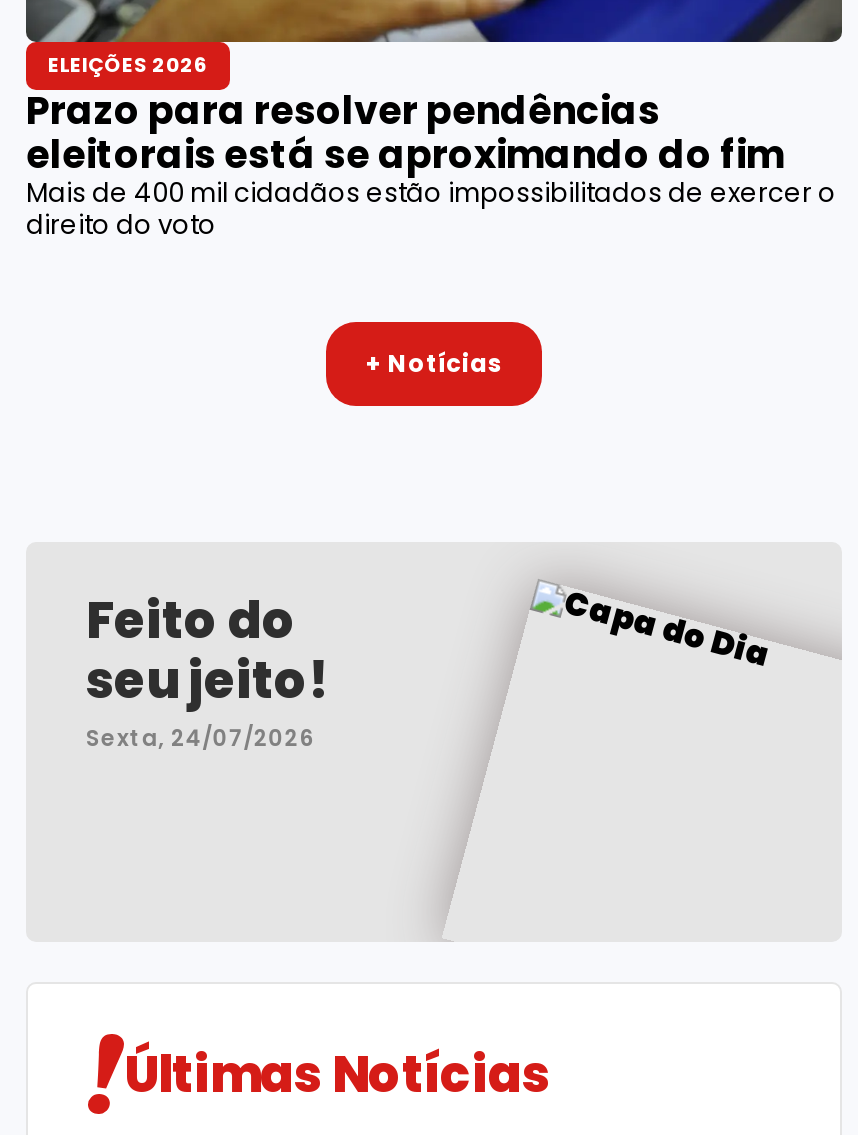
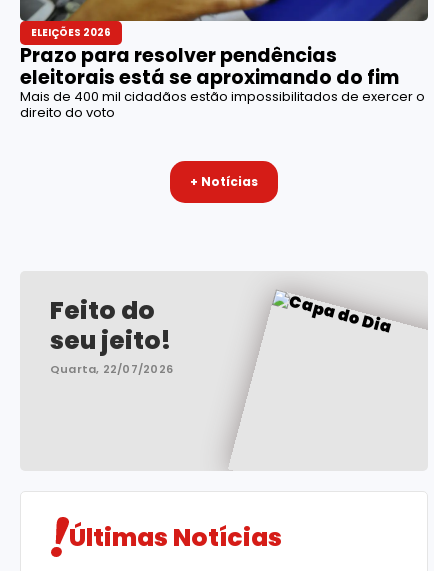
- Sexta, 24/07/2026
+ Quarta, 22/07/2026
